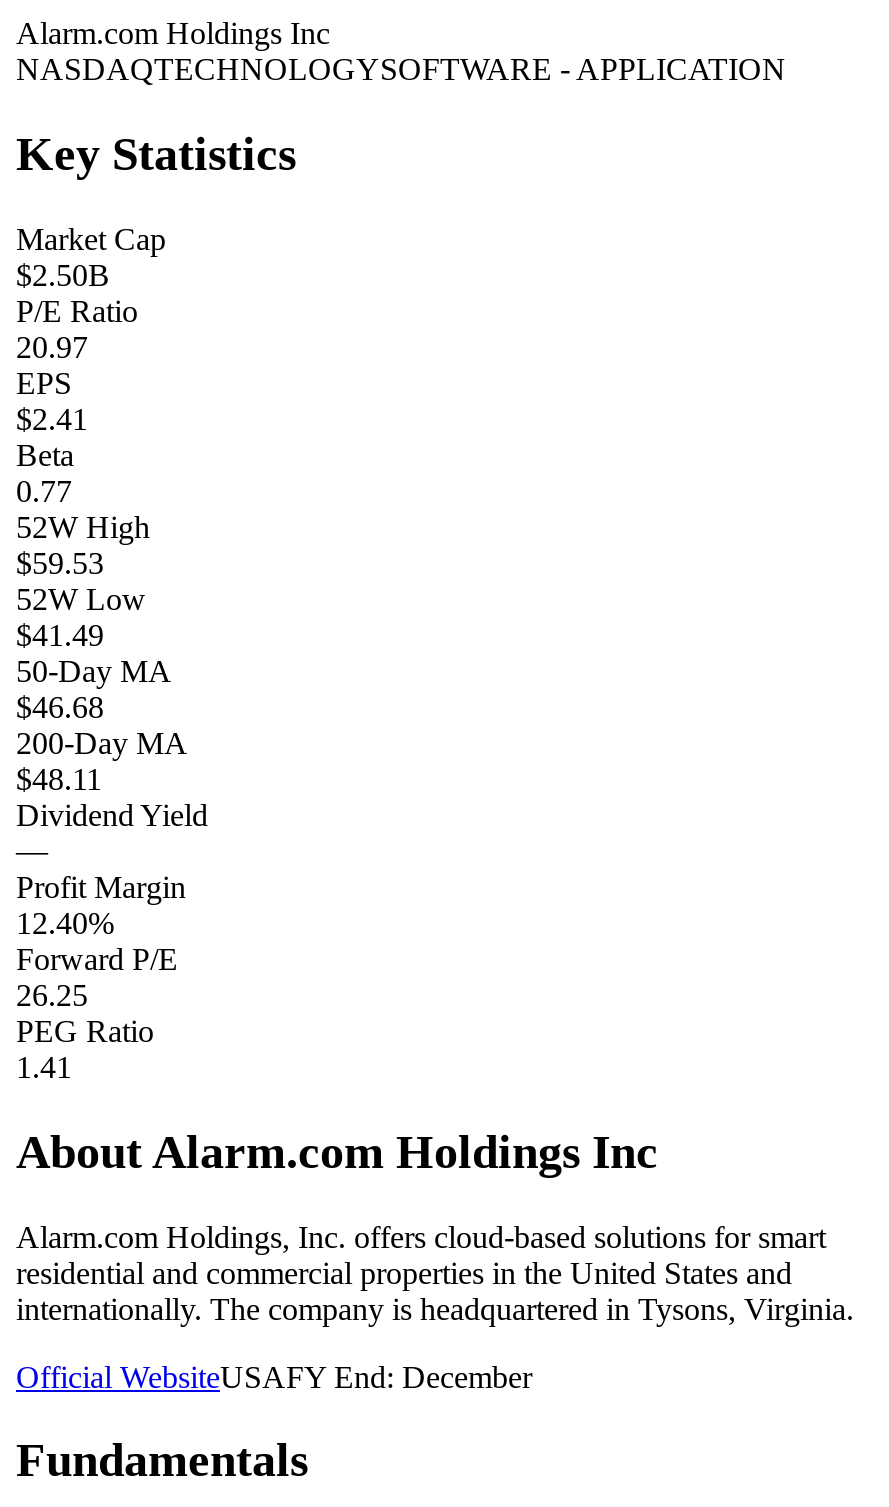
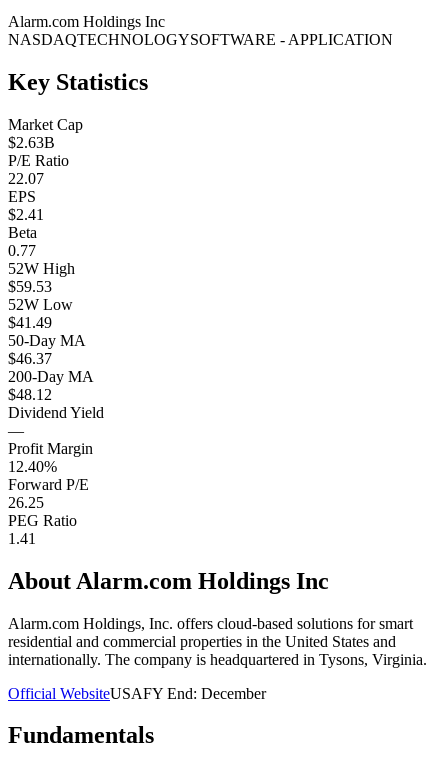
- $2.50B
+ $2.63B

- 20.97
+ 22.07

- $46.68
+ $46.37

- $48.11
+ $48.12
